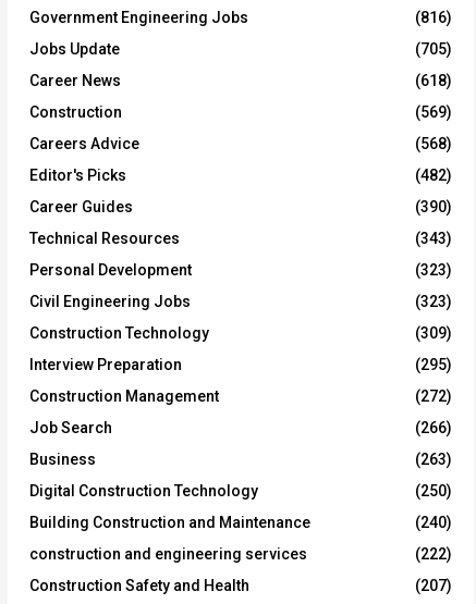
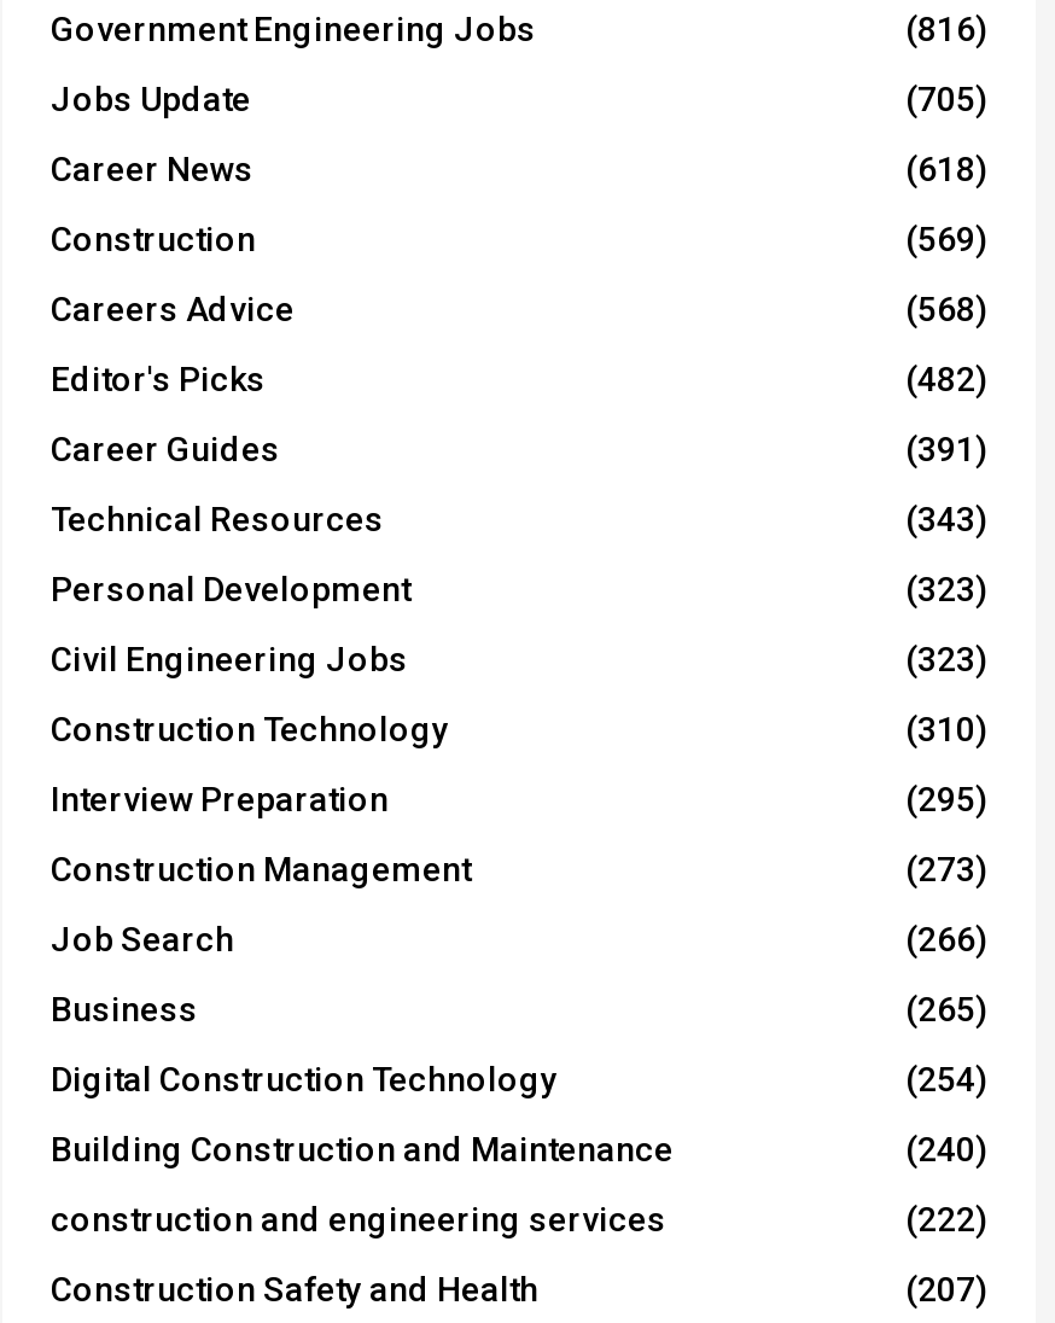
- (390)
+ (391)

- (309)
+ (310)

- (272)
+ (273)

- (263)
+ (265)

- (250)
+ (254)
